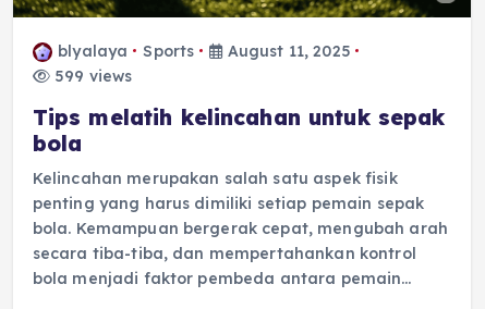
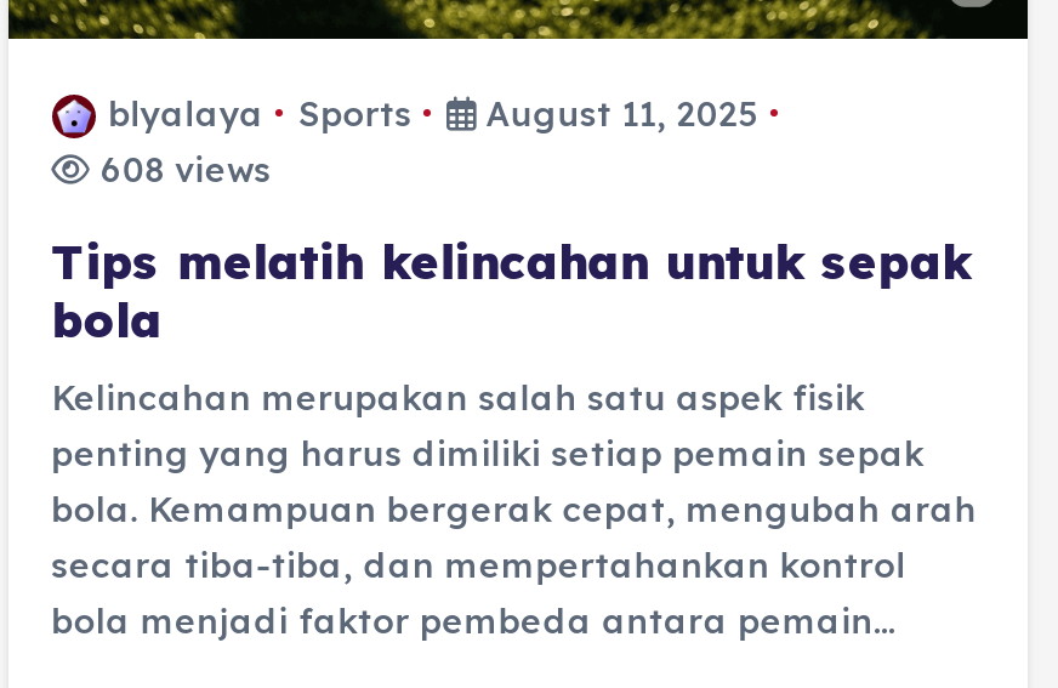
- 599 views
+ 608 views
